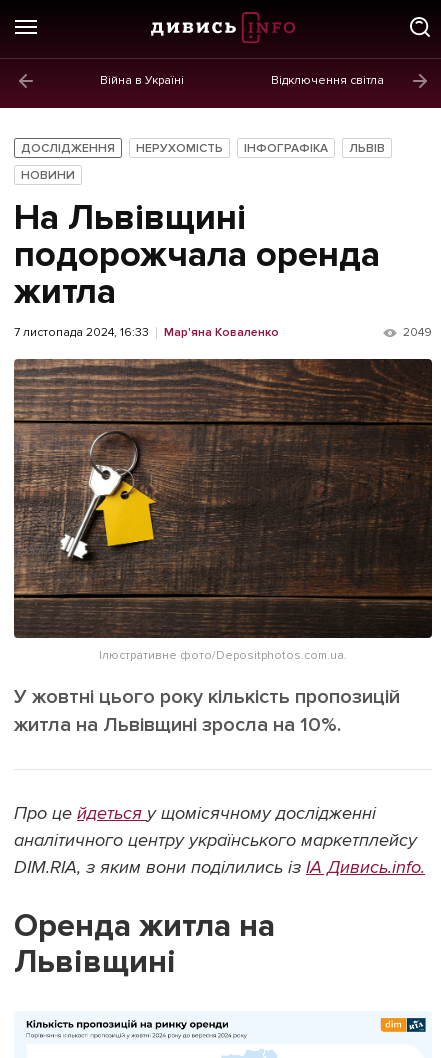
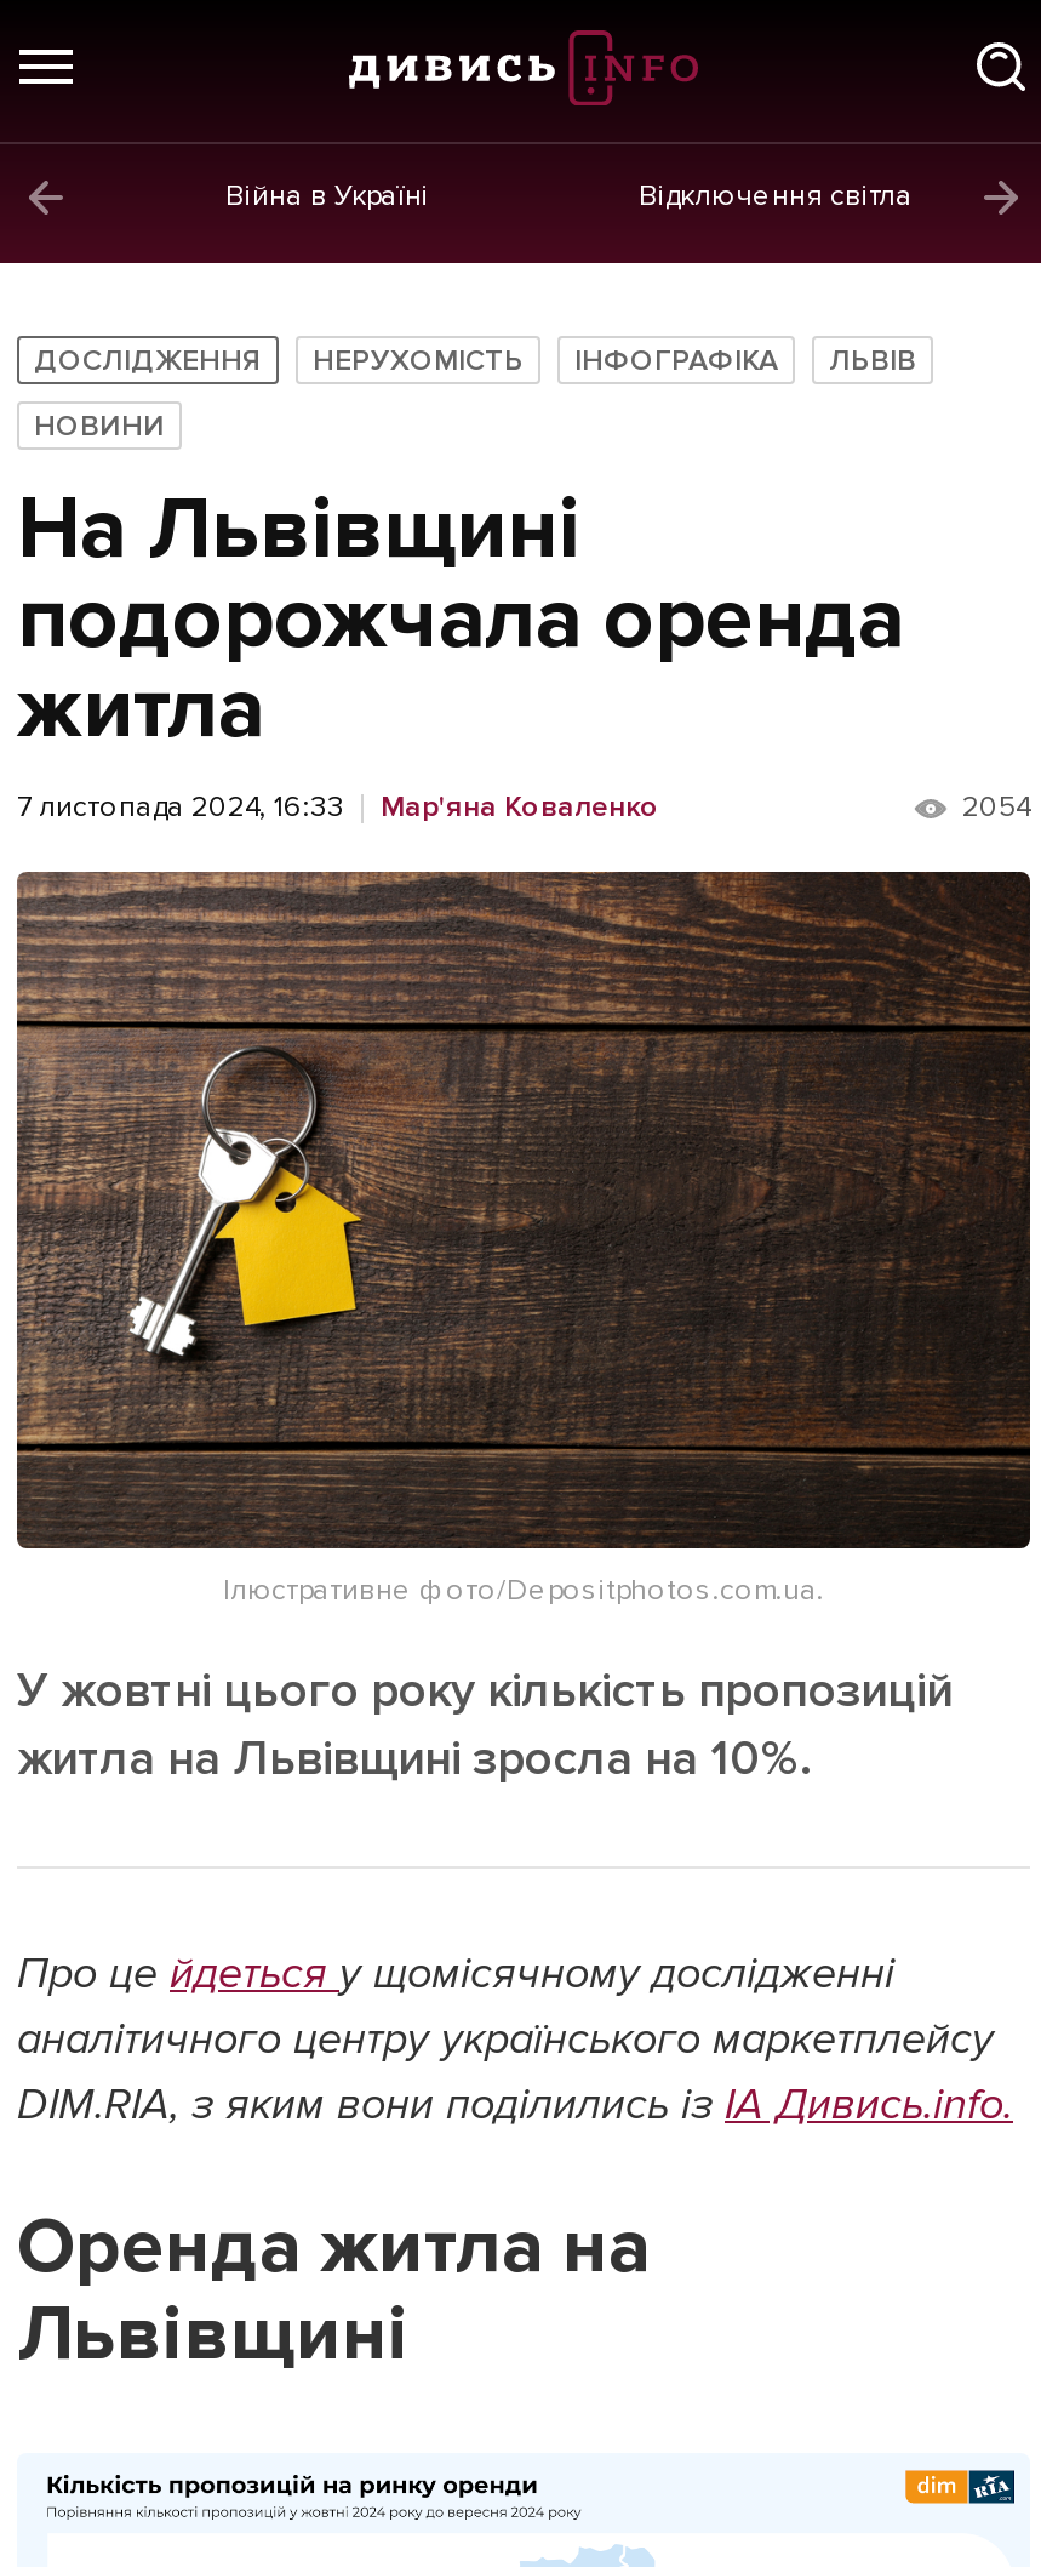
- 2049
+ 2054
